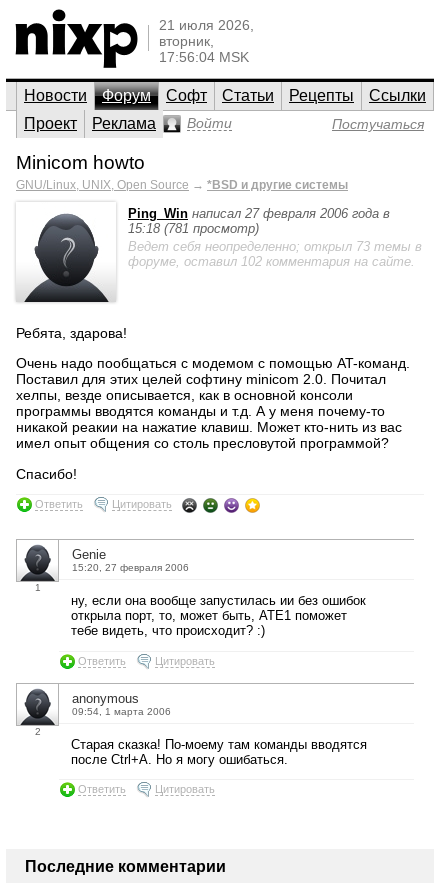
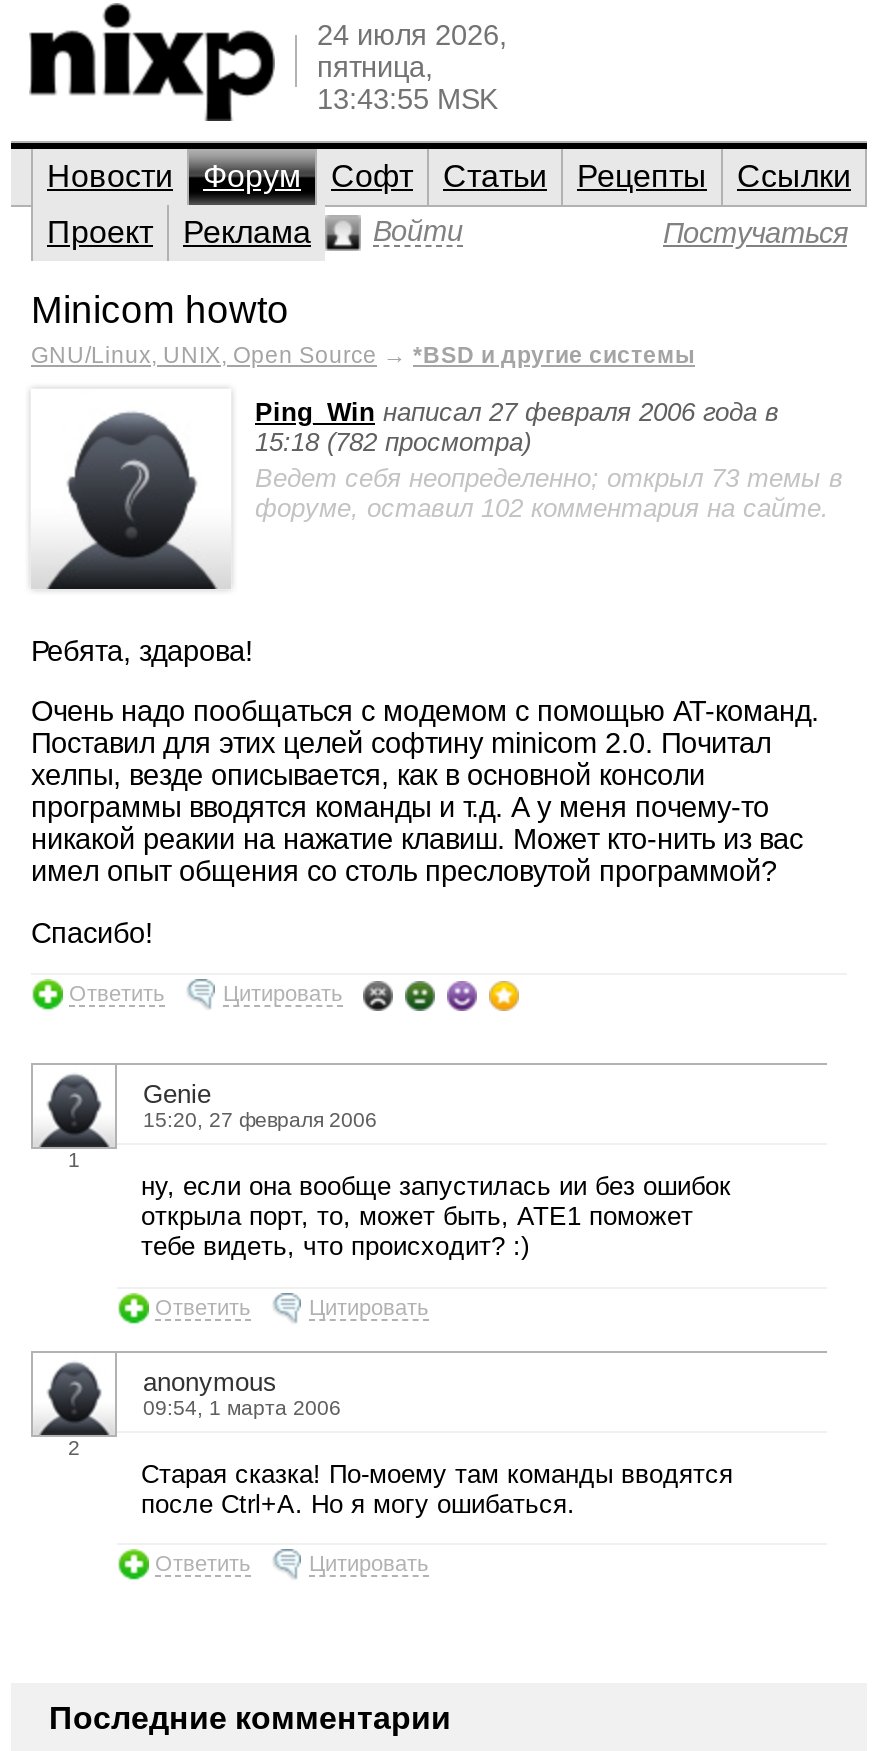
- 21 июля 2026,
- вторник,
- 17:56:04 MSK
+ 24 июля 2026,
+ пятница,
+ 13:43:55 MSK

- 15:18 (781 просмотр)
+ 15:18 (782 просмотра)
